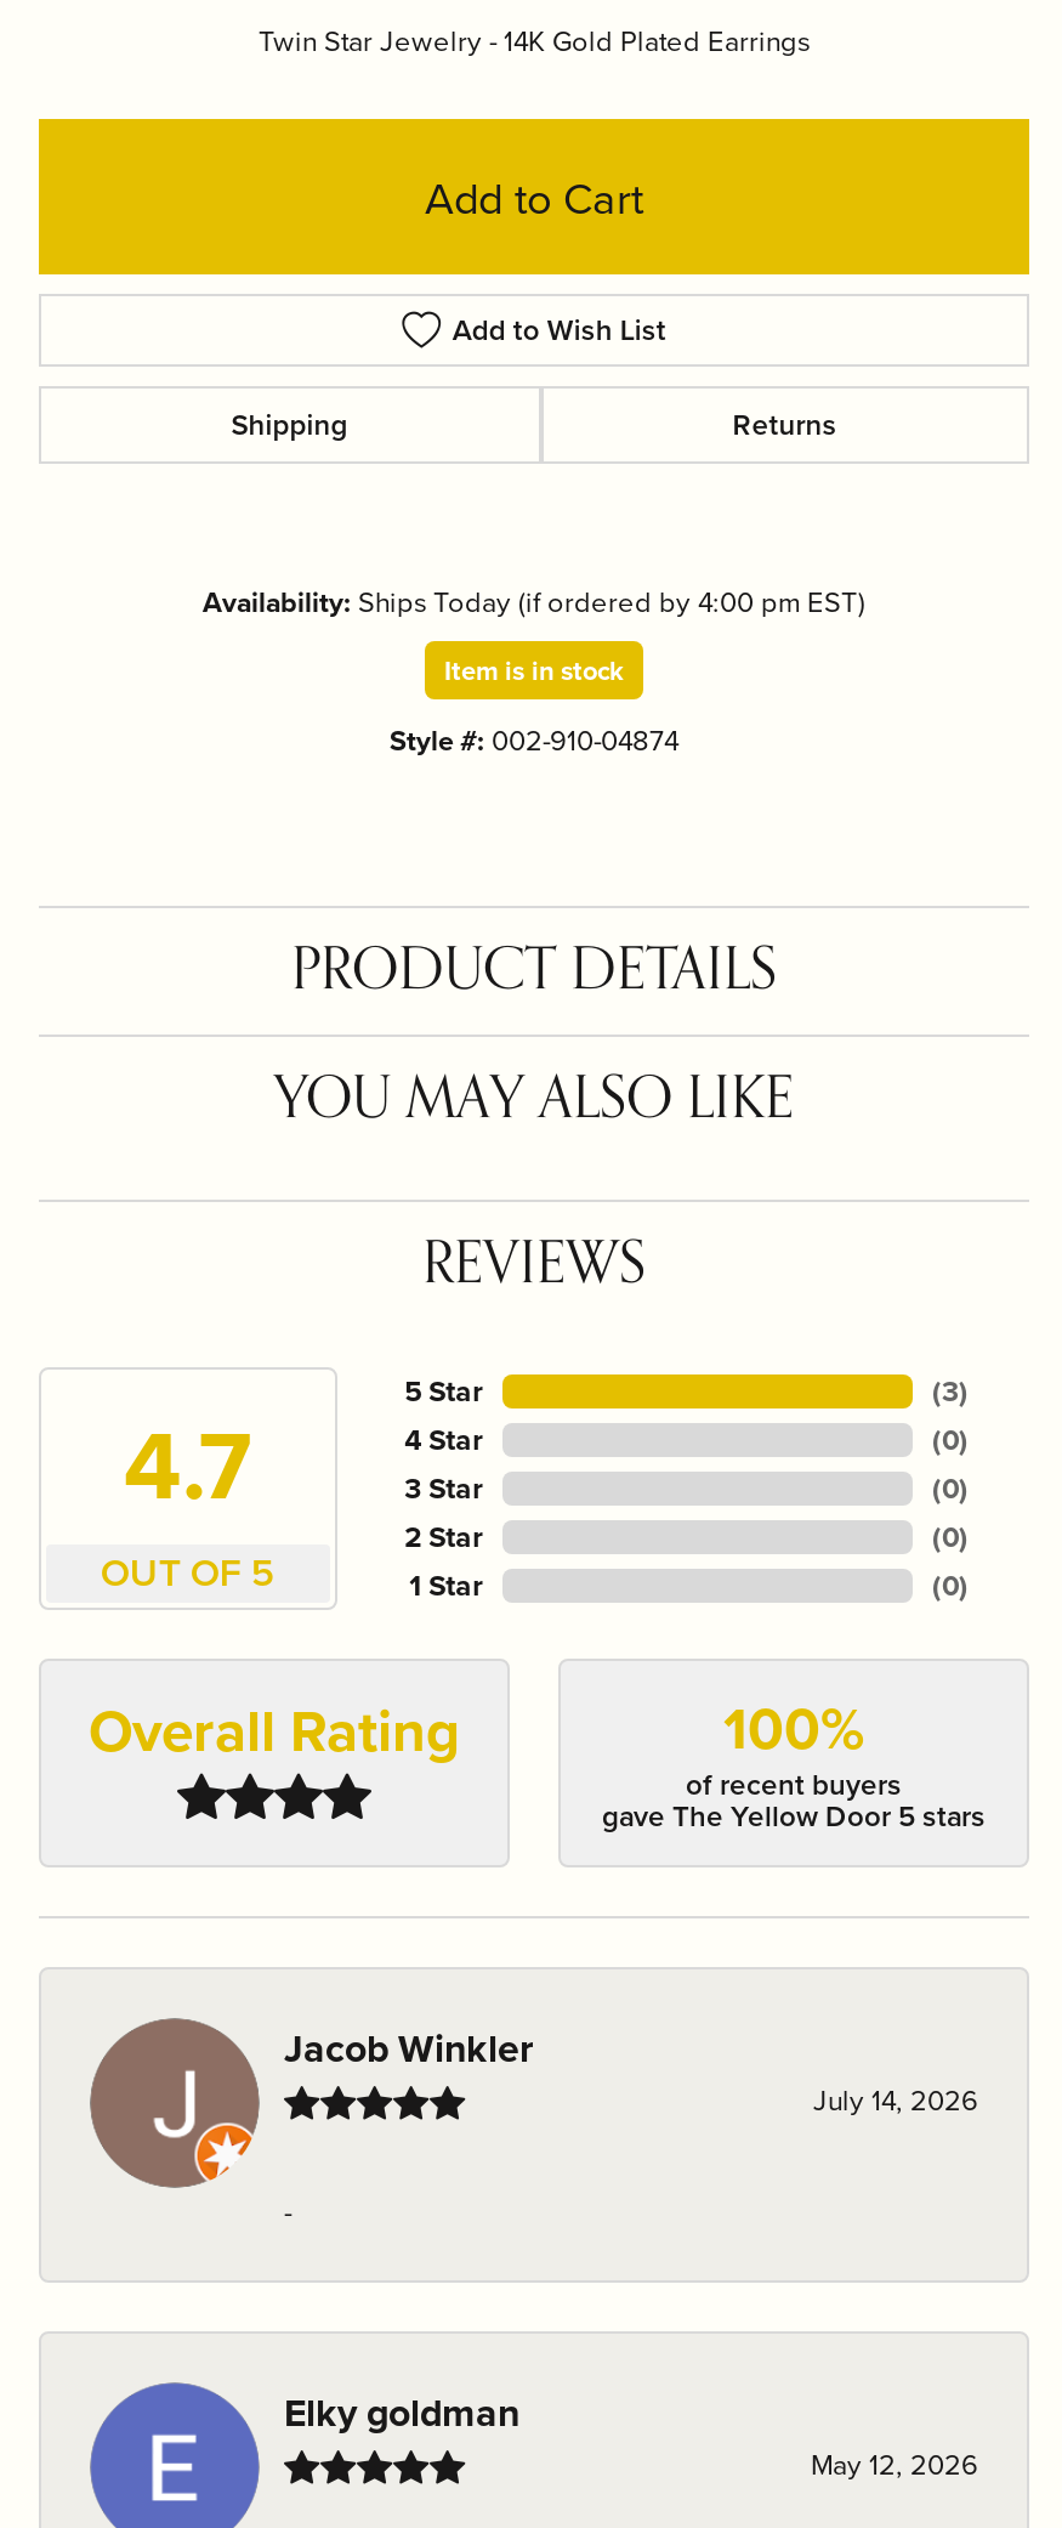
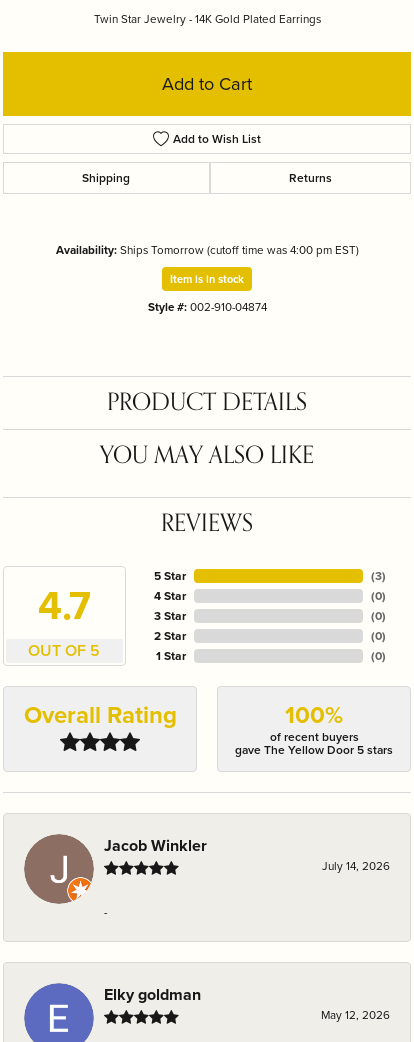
- Availability: Ships Today (if ordered by 4:00 pm EST)
+ Availability: Ships Tomorrow (cutoff time was 4:00 pm EST)
